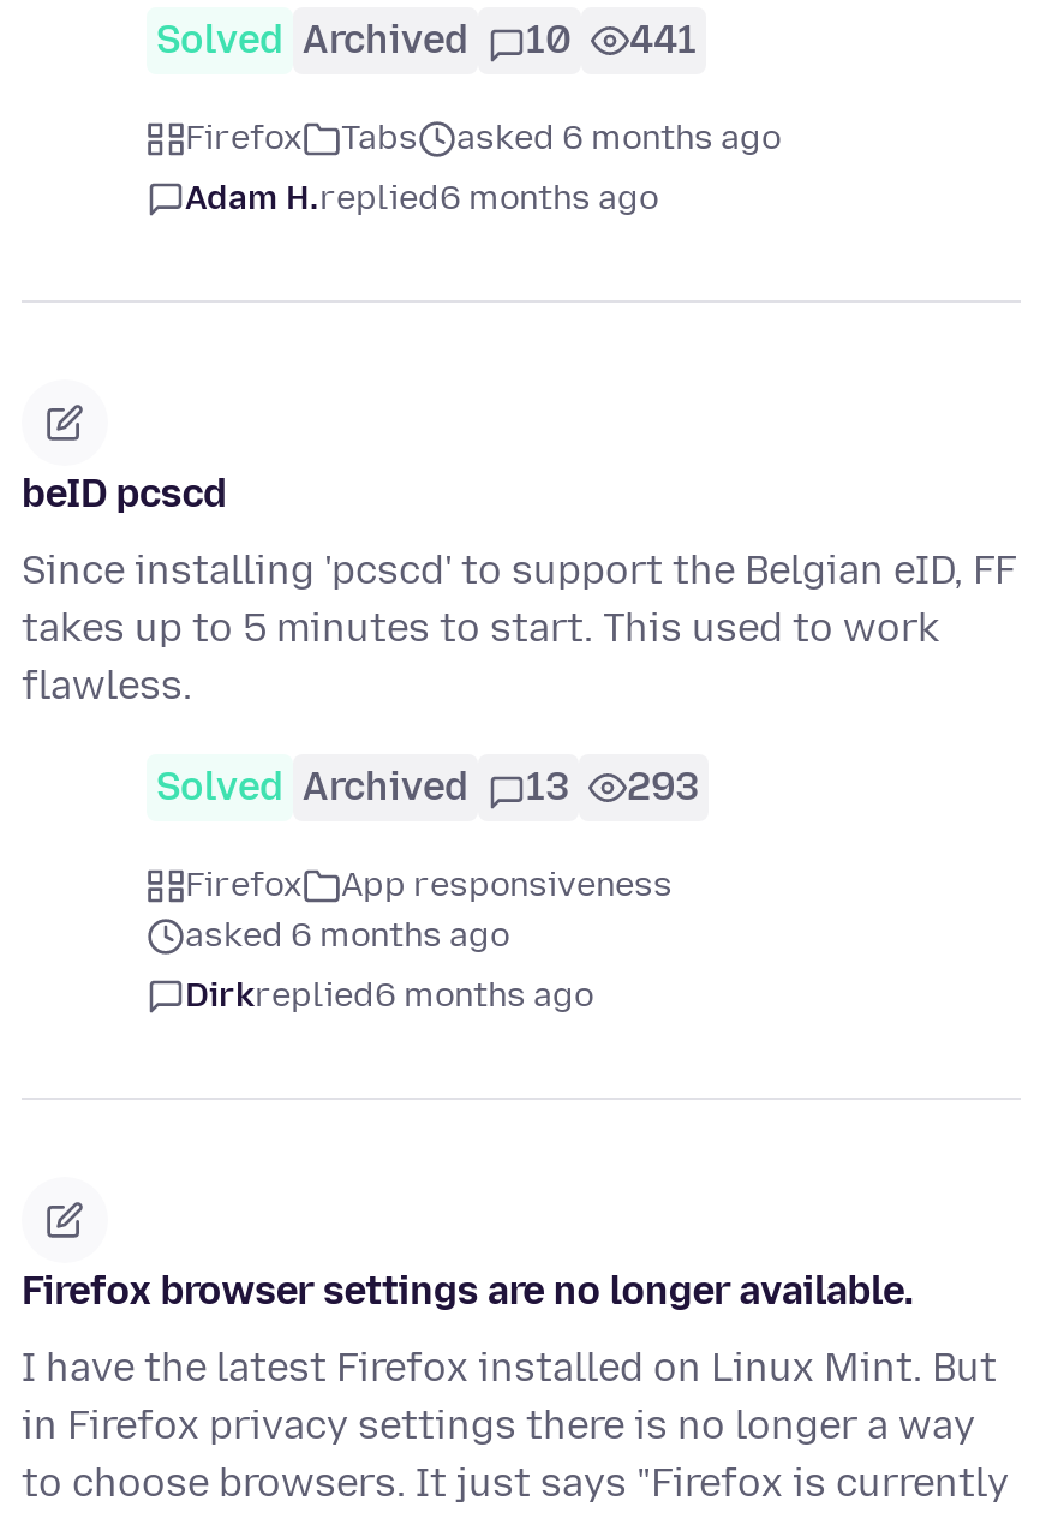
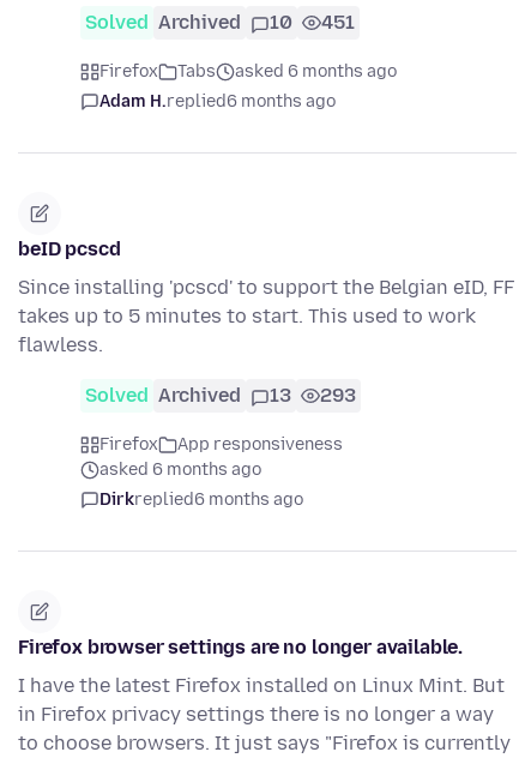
- Solved Archived 10 441
+ Solved Archived 10 451
